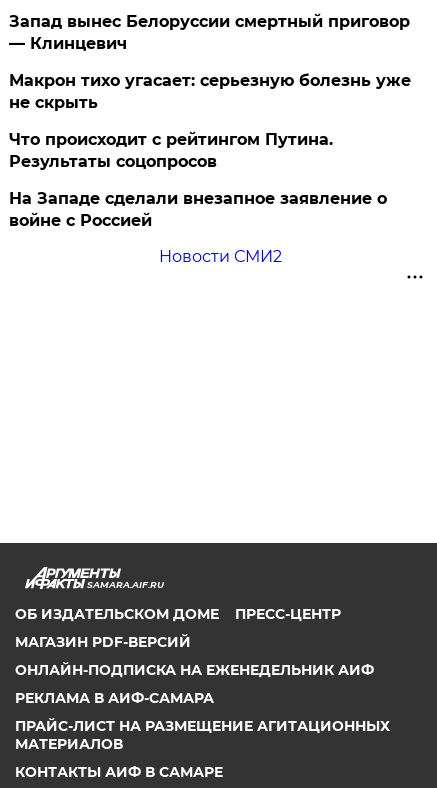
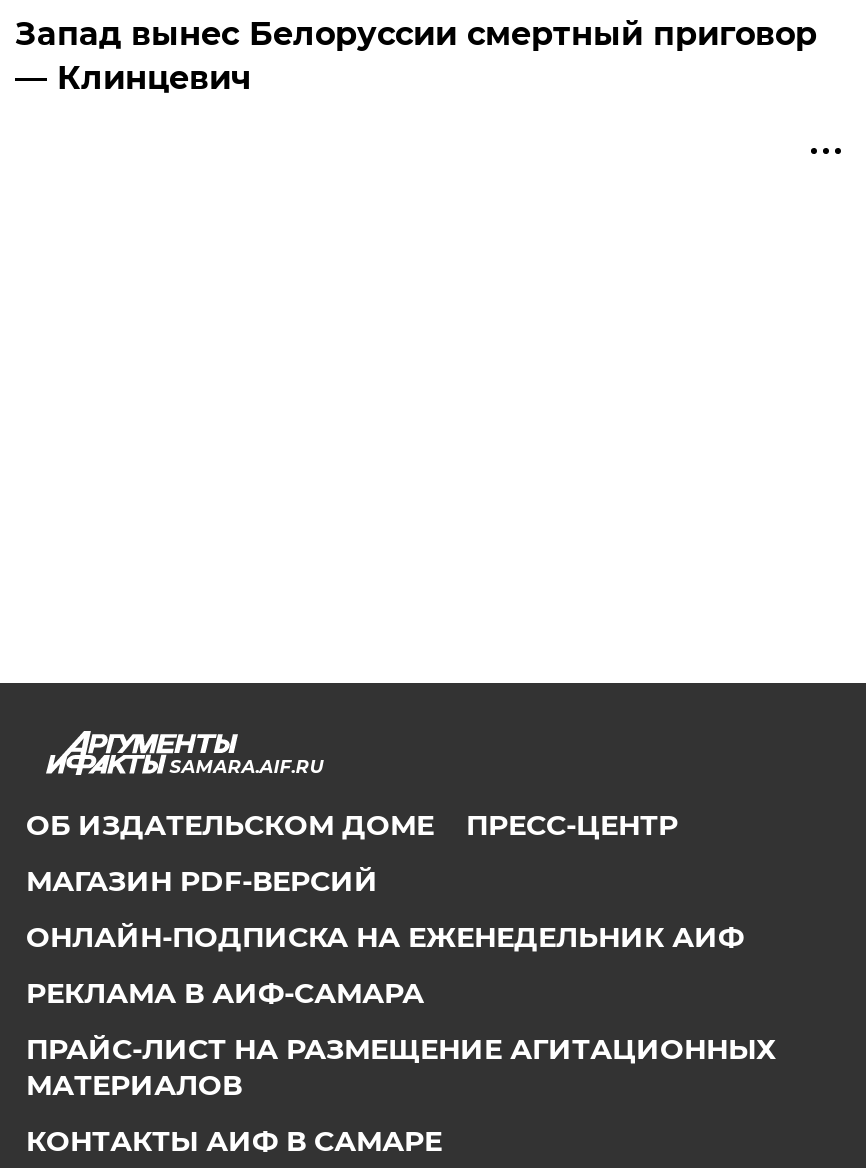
- Макрон тихо угасает: серьезную болезнь уже
- не скрыть
- Что происходит с рейтингом Путина.
- Результаты соцопросов
- На Западе сделали внезапное заявление о
- войне с Россией
- Новости СМИ2
